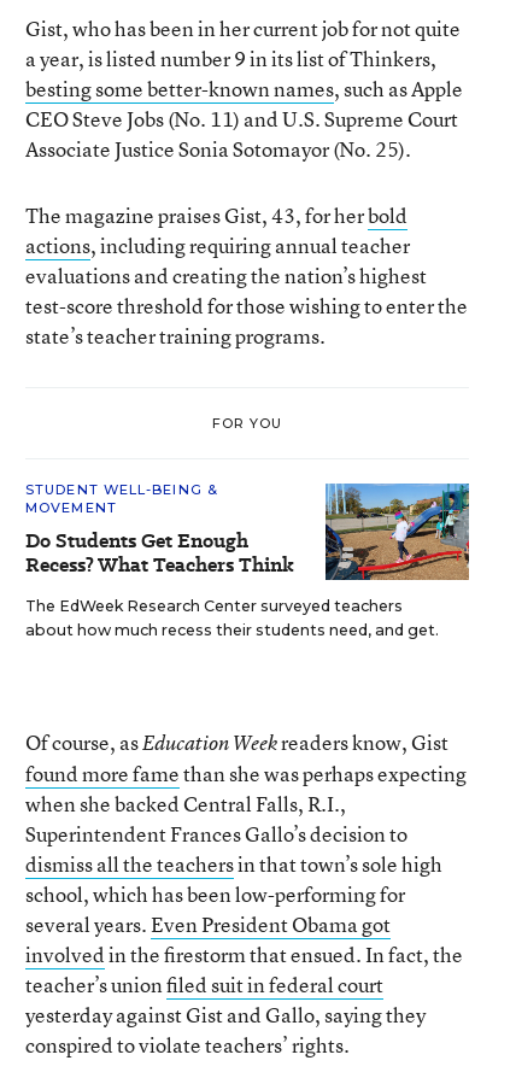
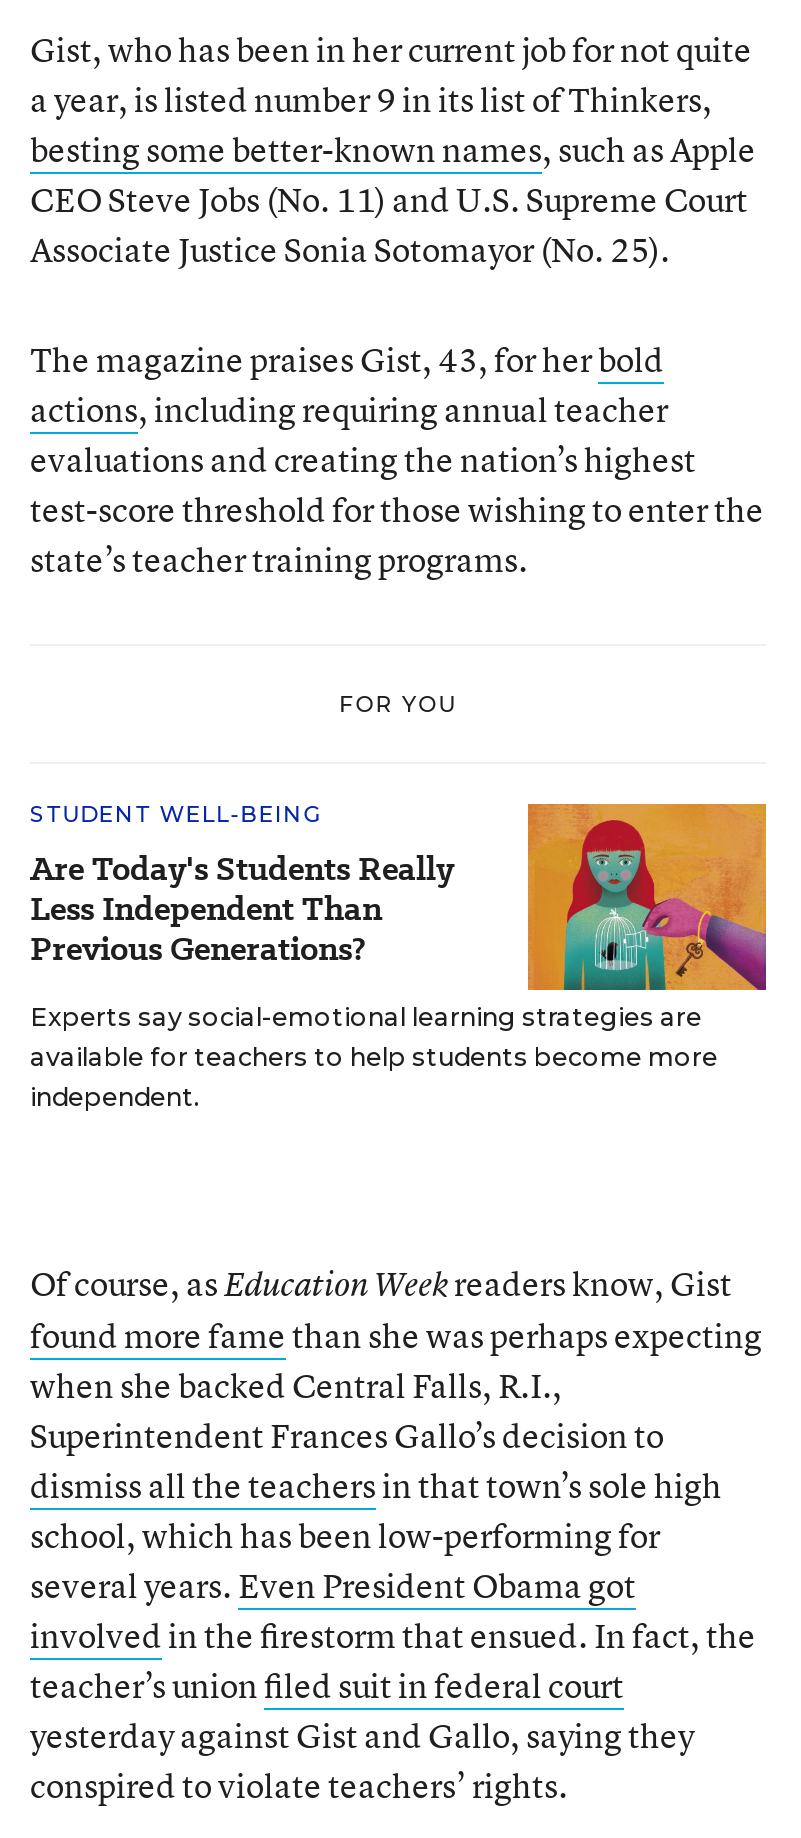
- STUDENT WELL-BEING &
- MOVEMENT
- Do Students Get Enough
- Recess? What Teachers Think
+ STUDENT WELL-BEING
+ Are Today's Students Really
+ Less Independent Than
+ Previous Generations?

- [image]
- The EdWeek Research Center surveyed teachers
- about how much recess their students need, and get.
+ [image]
+ Experts say social-emotional learning strategies are
+ available for teachers to help students become more
+ independent.
